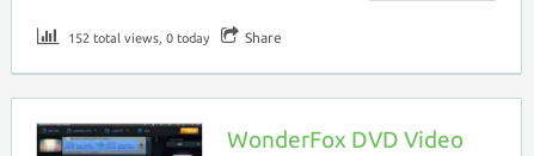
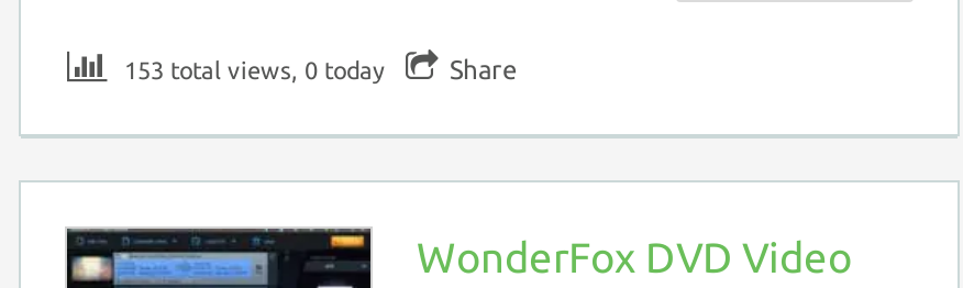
- 152 total views, 0 today
+ 153 total views, 0 today
